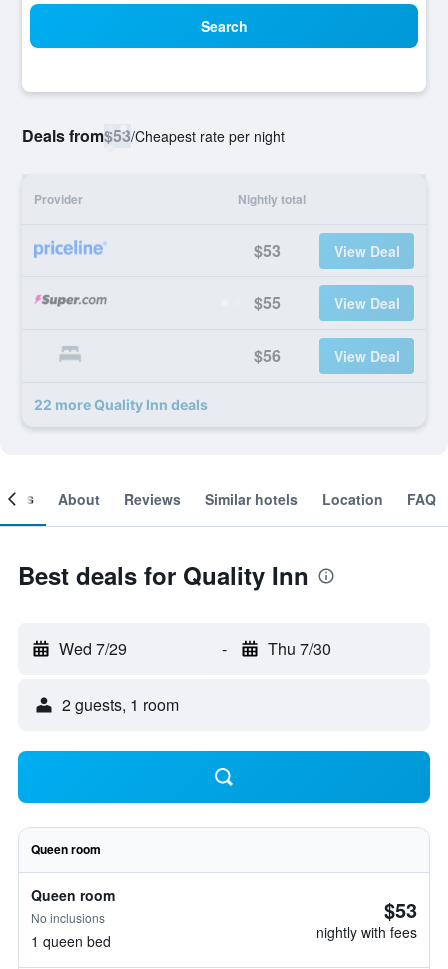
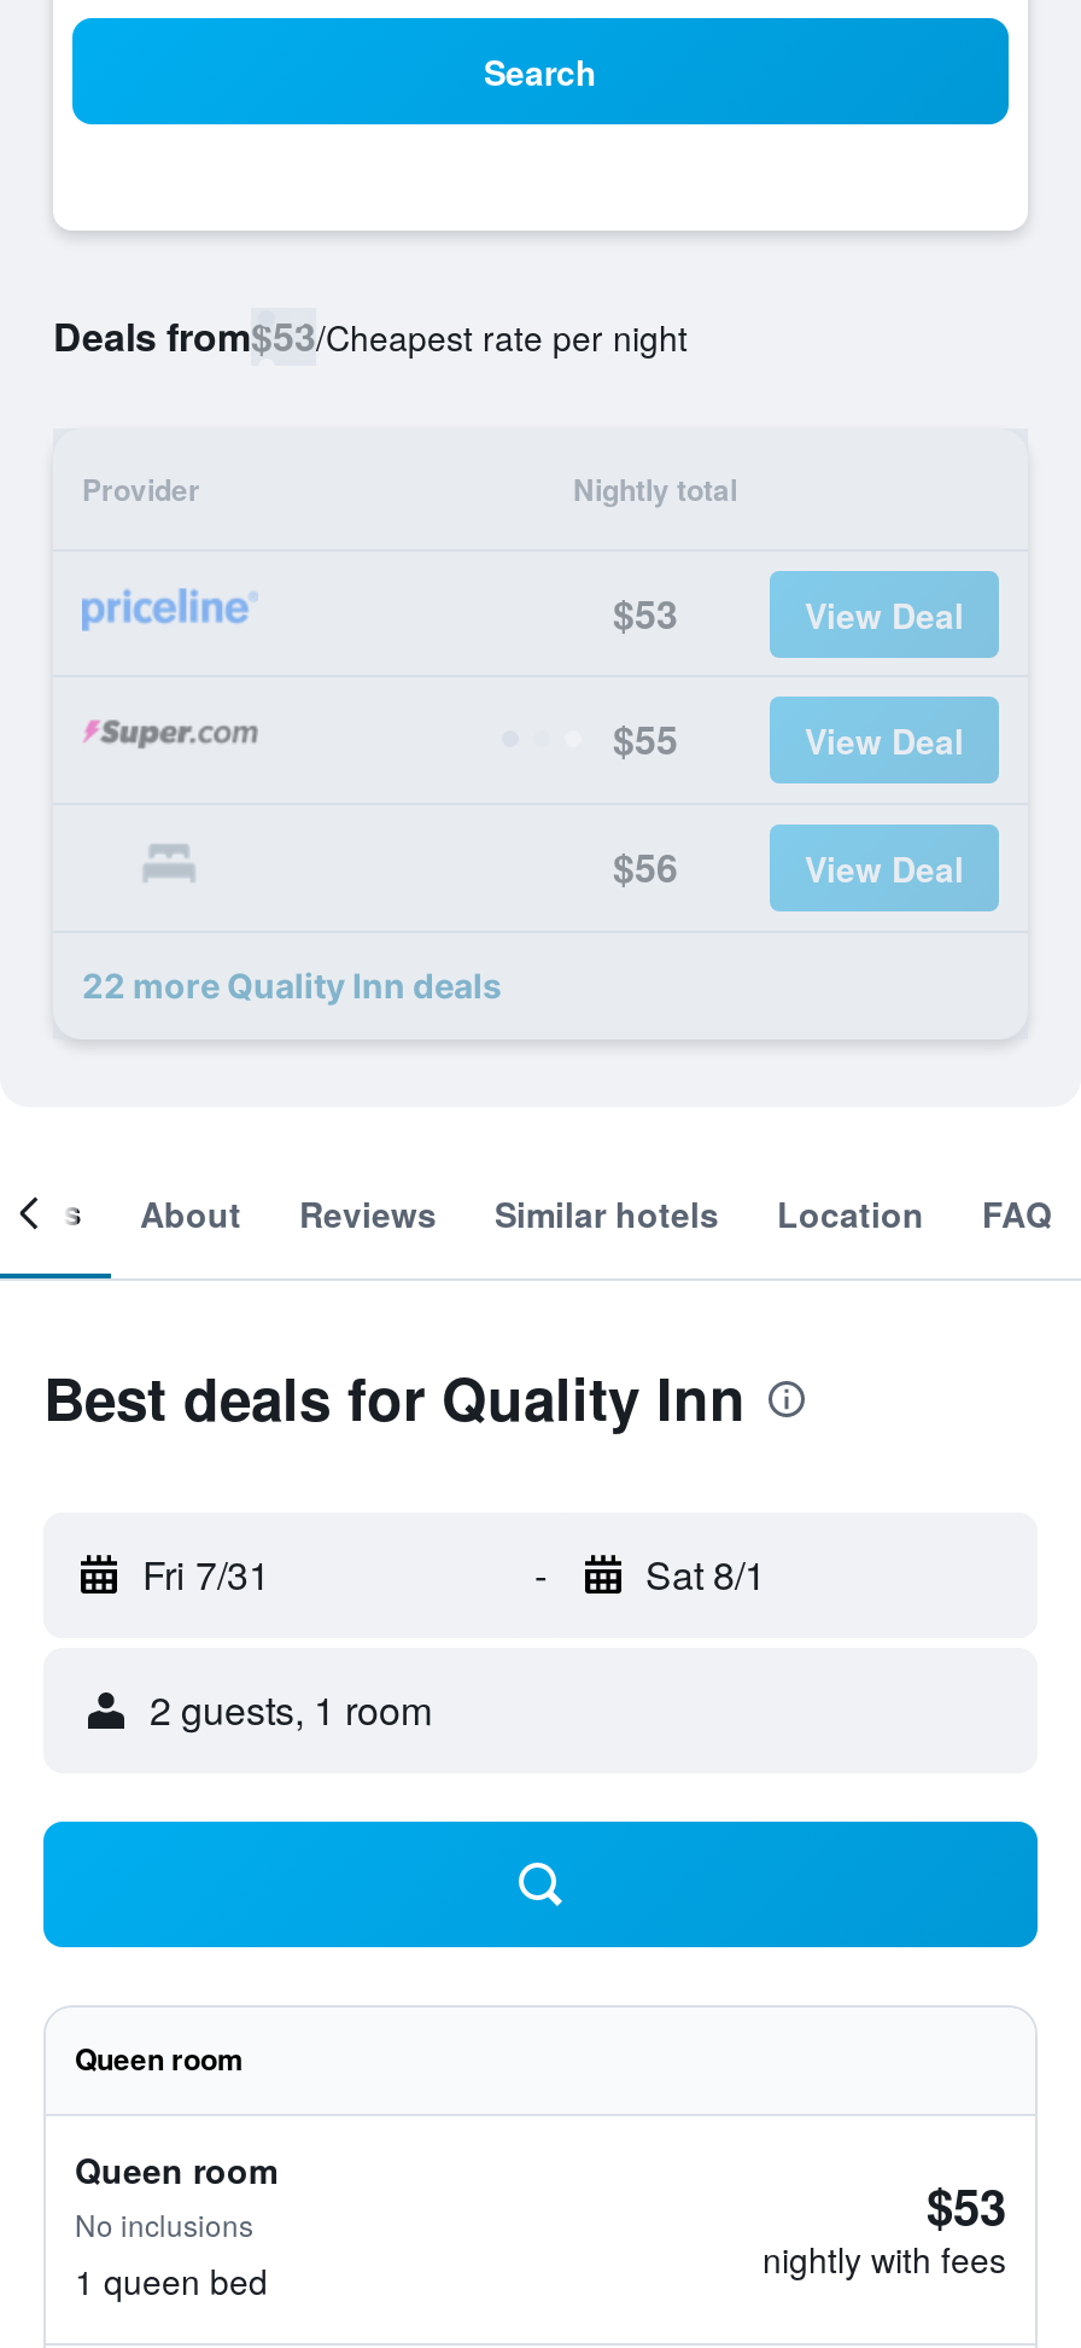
- Wed 7/29
+ Fri 7/31

- Thu 7/30
+ Sat 8/1
